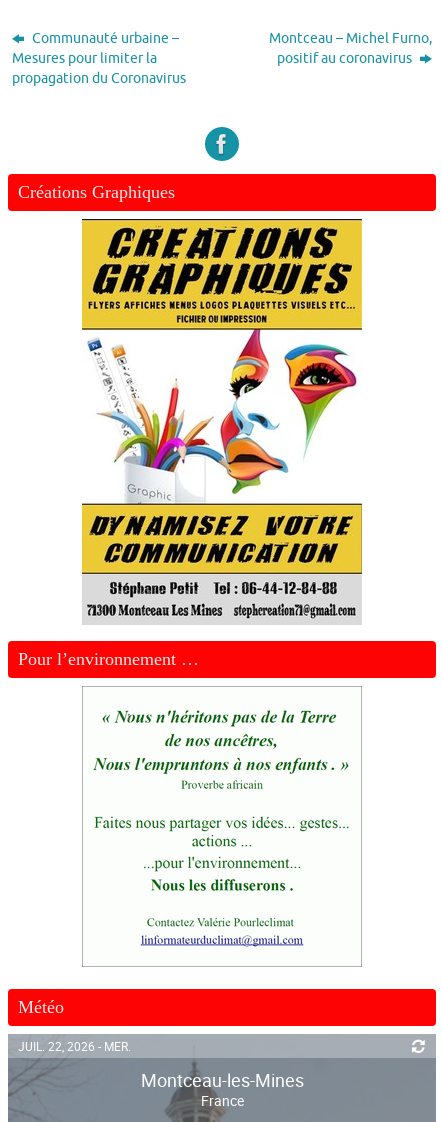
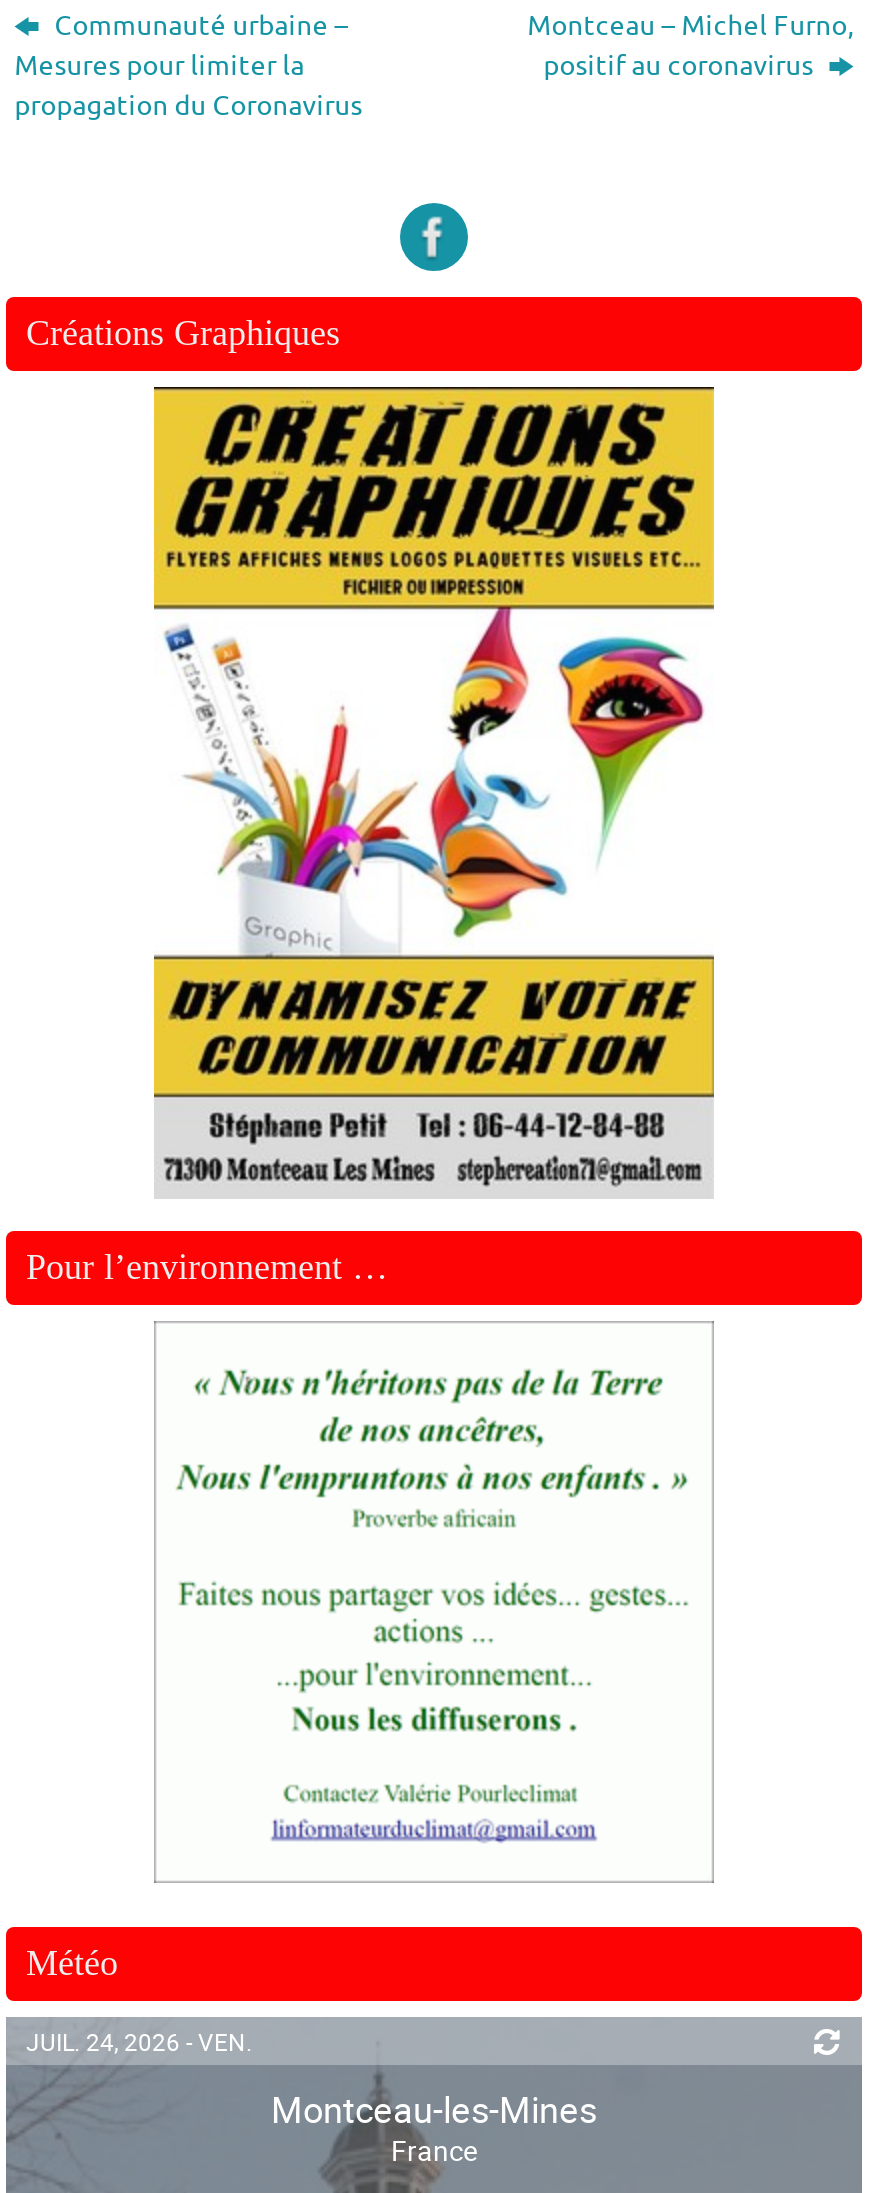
- JUIL. 22, 2026 - MER.
+ JUIL. 24, 2026 - VEN.
